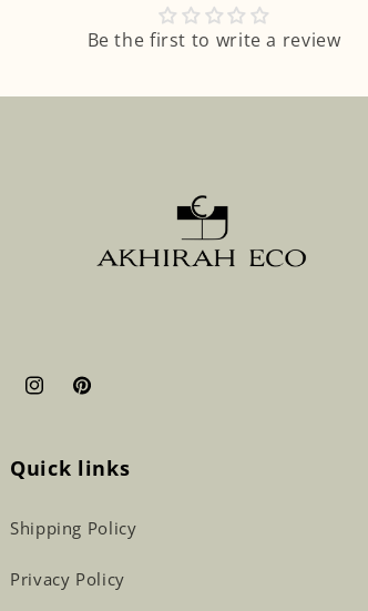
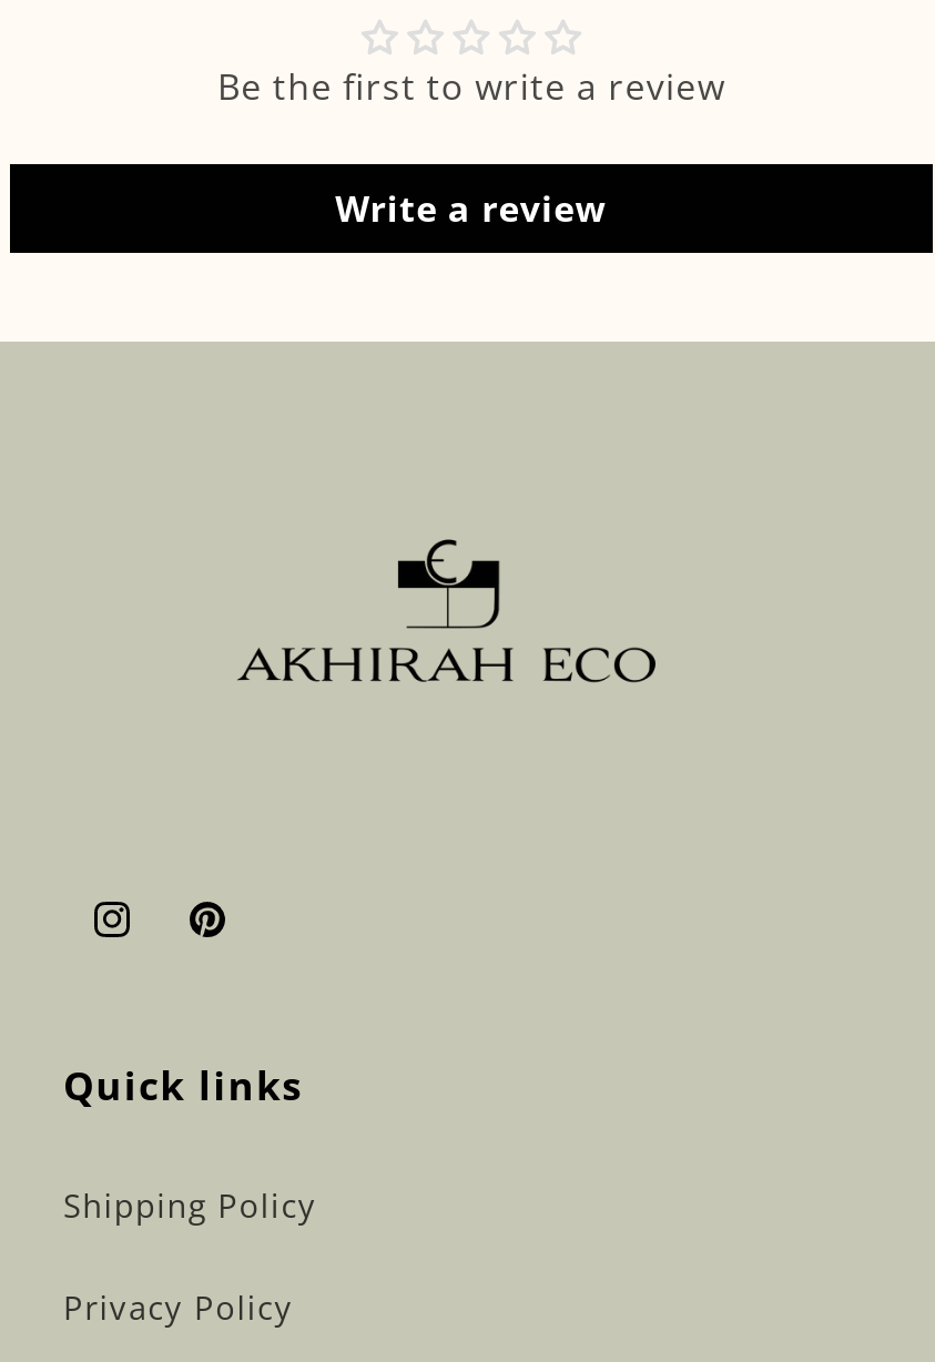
+ Write a review
